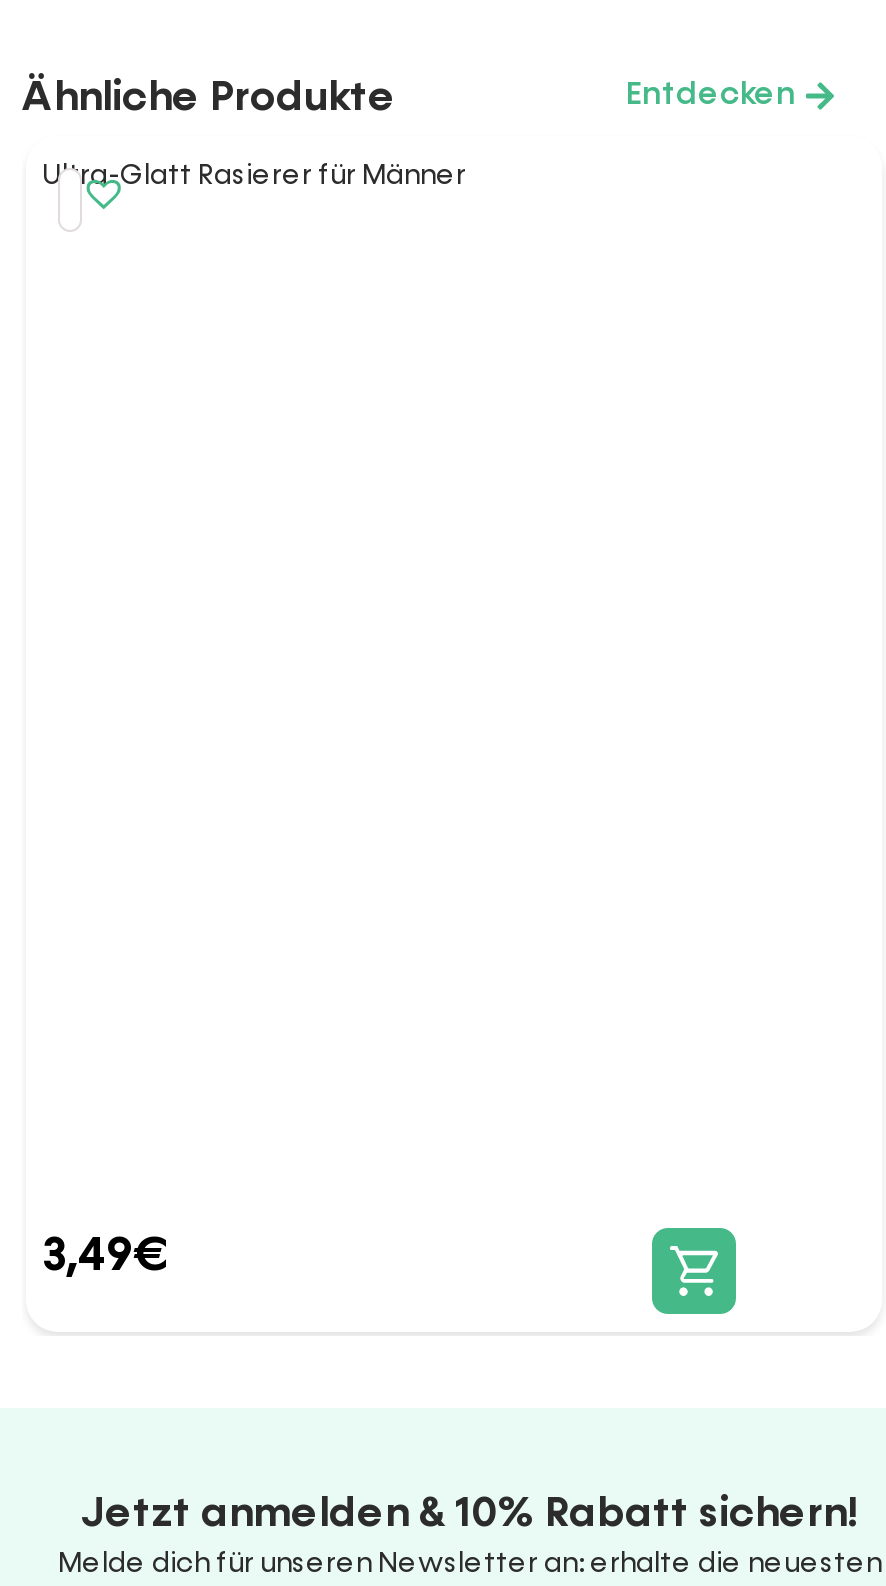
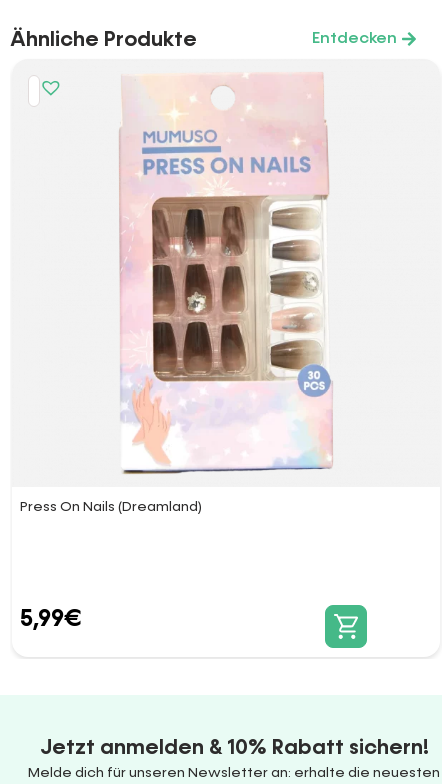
+ [image]

- Ultra-Glatt Rasierer für Männer
+ Press On Nails (Dreamland)

- 3,49€
+ 5,99€
